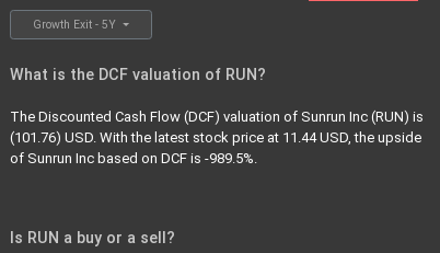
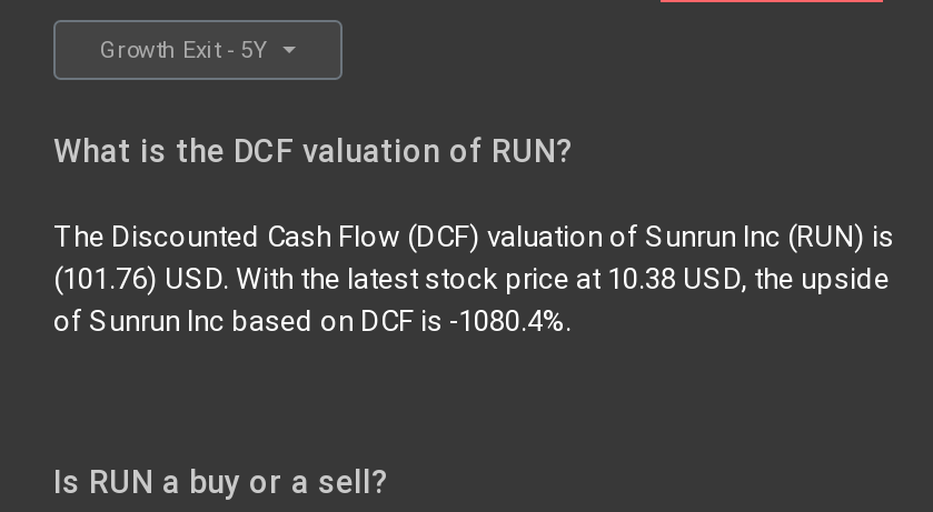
- (101.76) USD. With the latest stock price at 11.44 USD, the upside
+ (101.76) USD. With the latest stock price at 10.38 USD, the upside

- of Sunrun Inc based on DCF is -989.5%.
+ of Sunrun Inc based on DCF is -1080.4%.
